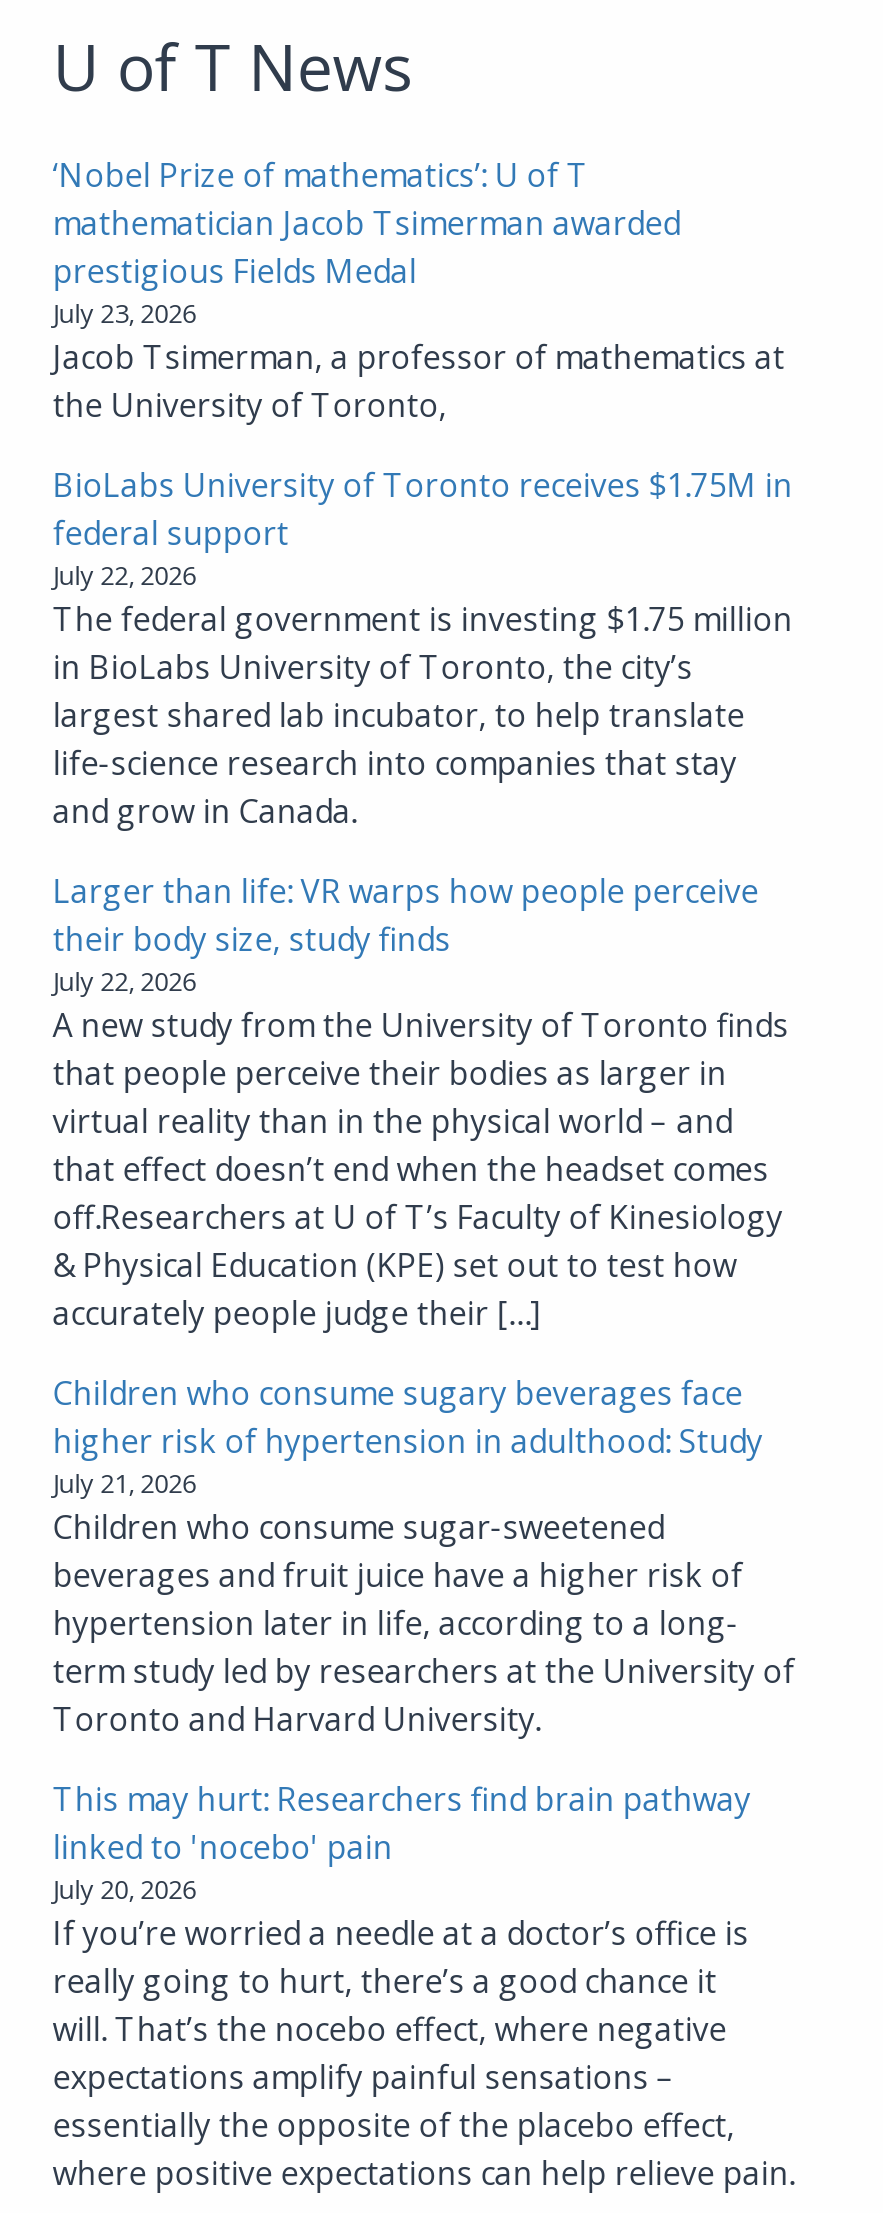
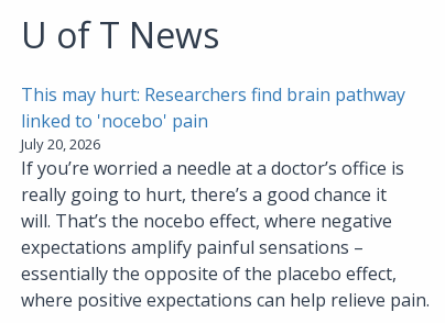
- ‘Nobel Prize of mathematics’: U of T
- mathematician Jacob Tsimerman awarded
- prestigious Fields Medal
- July 23, 2026
- Jacob Tsimerman, a professor of mathematics at
- the University of Toronto,
- BioLabs University of Toronto receives $1.75M in
- federal support
- July 22, 2026
- The federal government is investing $1.75 million
- in BioLabs University of Toronto, the city’s
- largest shared lab incubator, to help translate
- life-science research into companies that stay
- and grow in Canada.
- Larger than life: VR warps how people perceive
- their body size, study finds
- July 22, 2026
- A new study from the University of Toronto finds
- that people perceive their bodies as larger in
- virtual reality than in the physical world – and
- that effect doesn’t end when the headset comes
- off.Researchers at U of T’s Faculty of Kinesiology
- & Physical Education (KPE) set out to test how
- accurately people judge their […]
- Children who consume sugary beverages face
- higher risk of hypertension in adulthood: Study
- July 21, 2026
- Children who consume sugar-sweetened
- beverages and fruit juice have a higher risk of
- hypertension later in life, according to a long-
- term study led by researchers at the University of
- Toronto and Harvard University.
